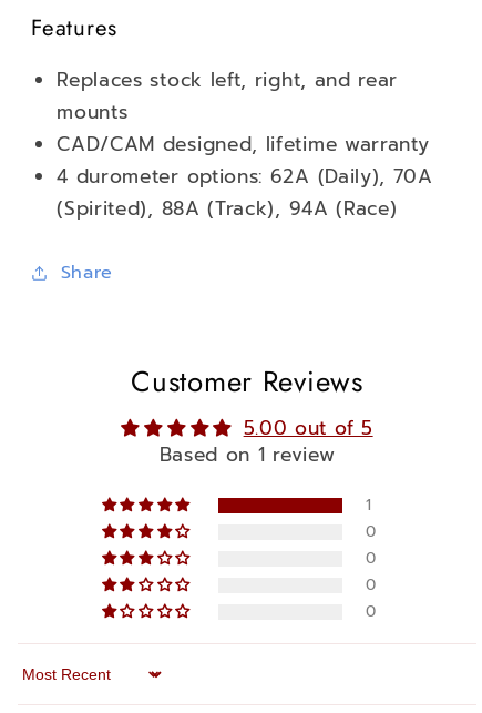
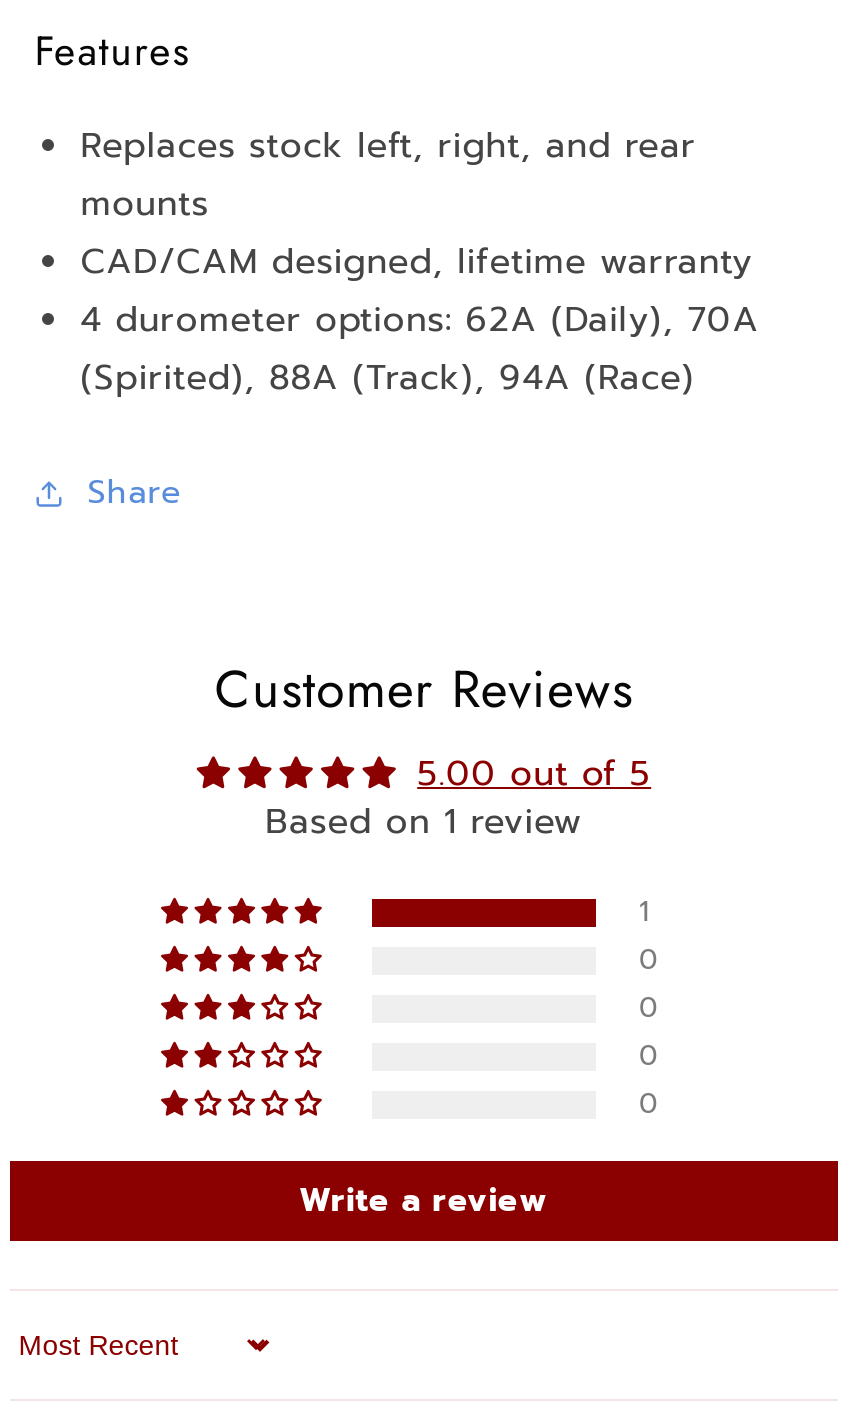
+ Write a review
